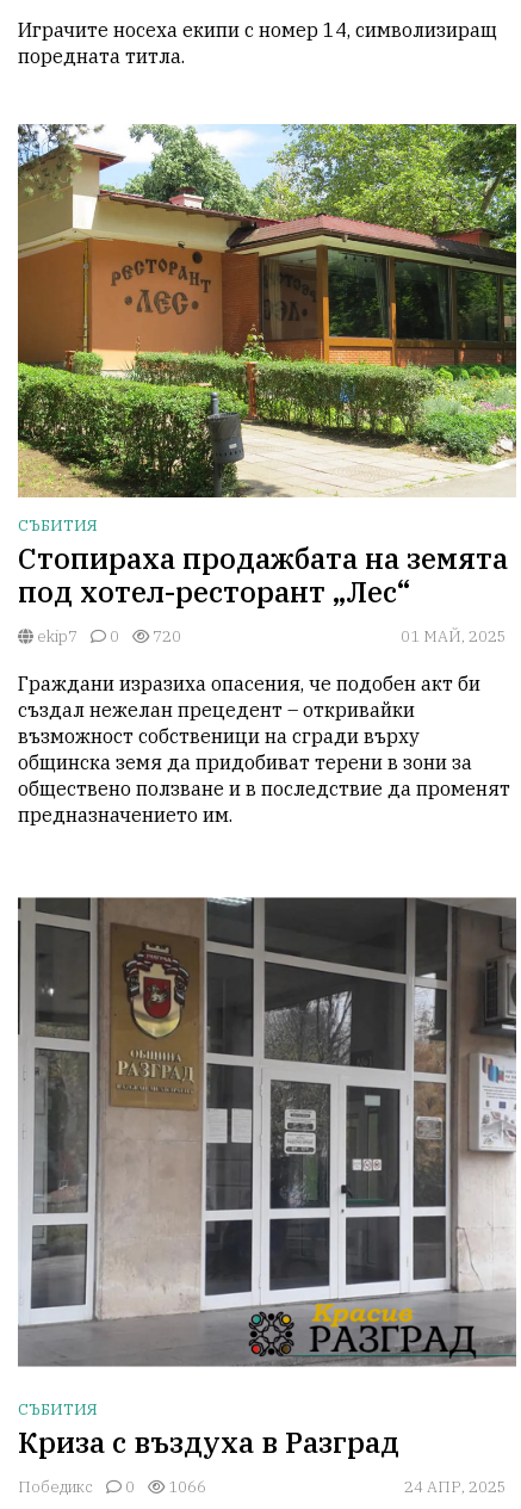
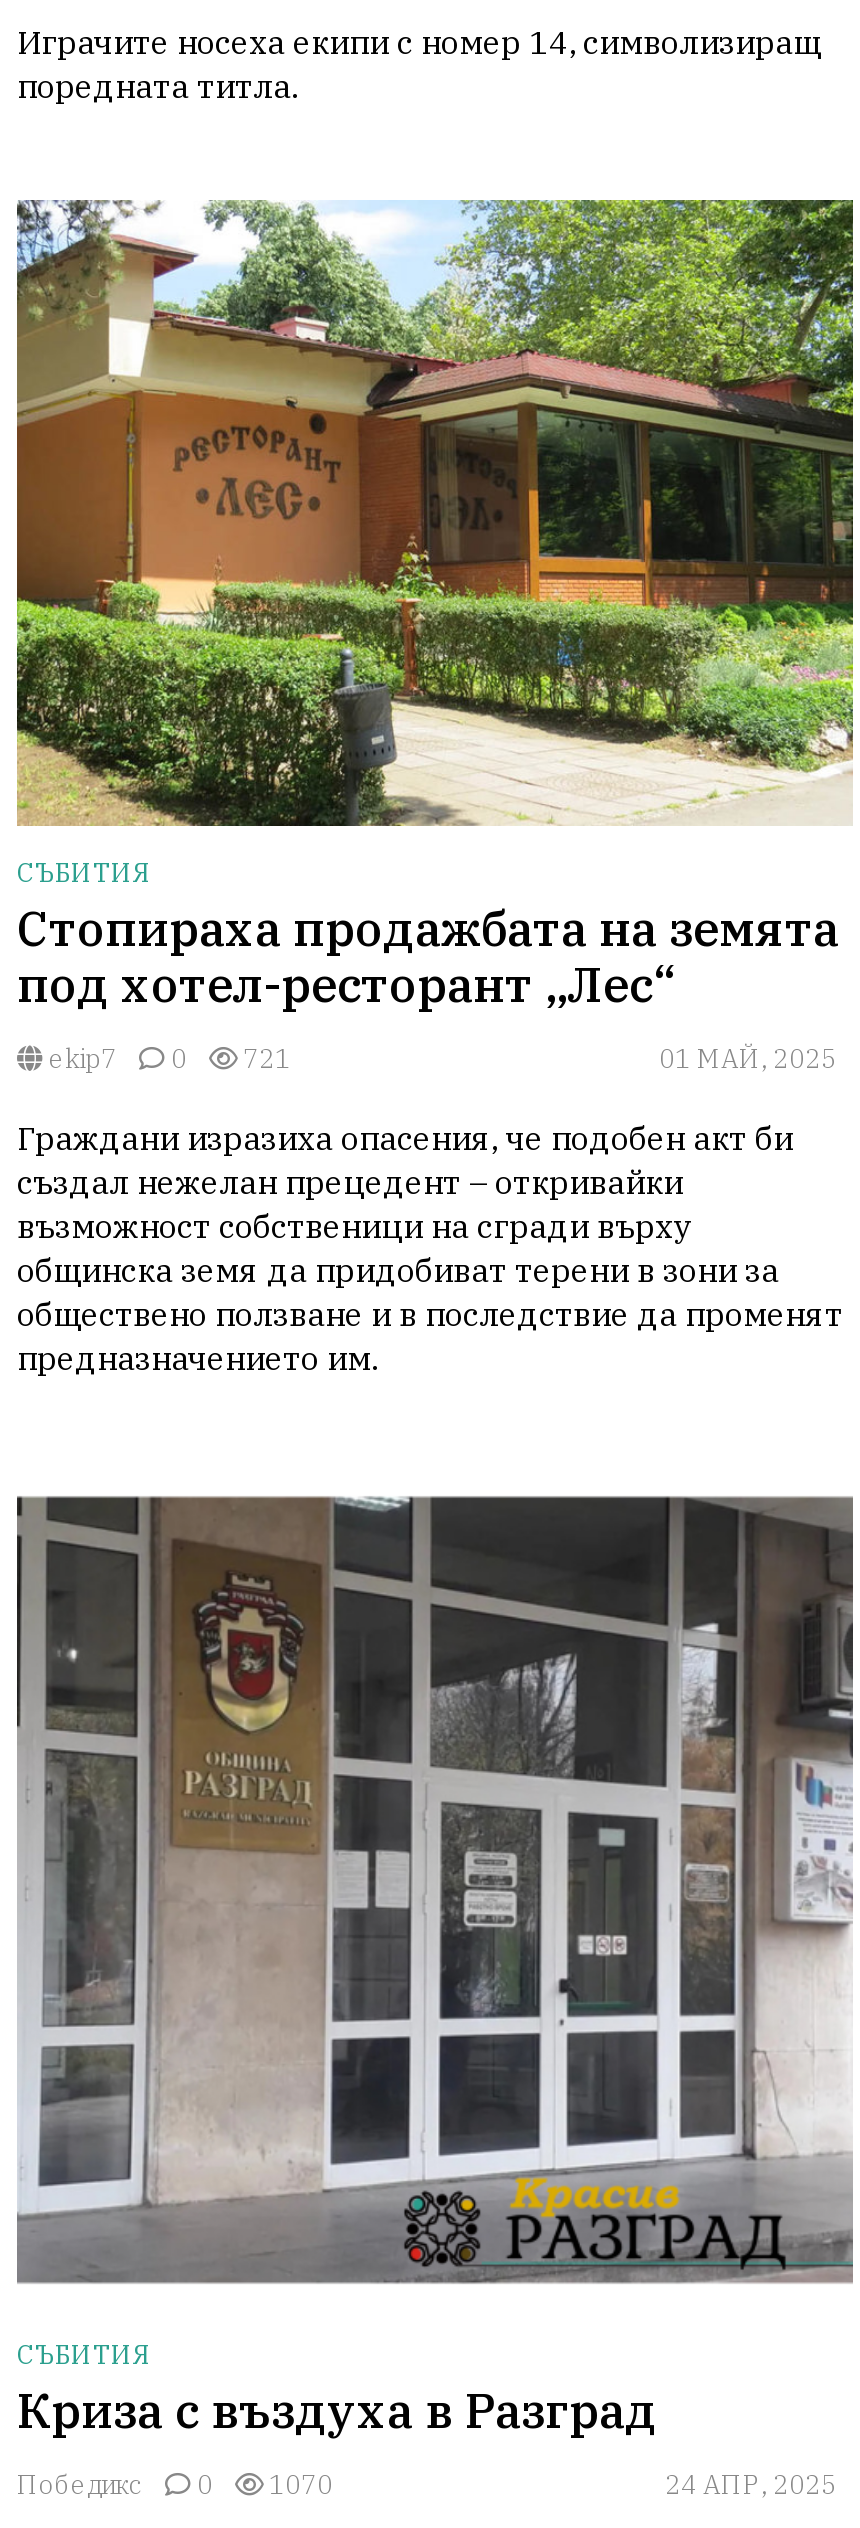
- ekip7 0 720
+ ekip7 0 721

- Победикс 0 1066
+ Победикс 0 1070
